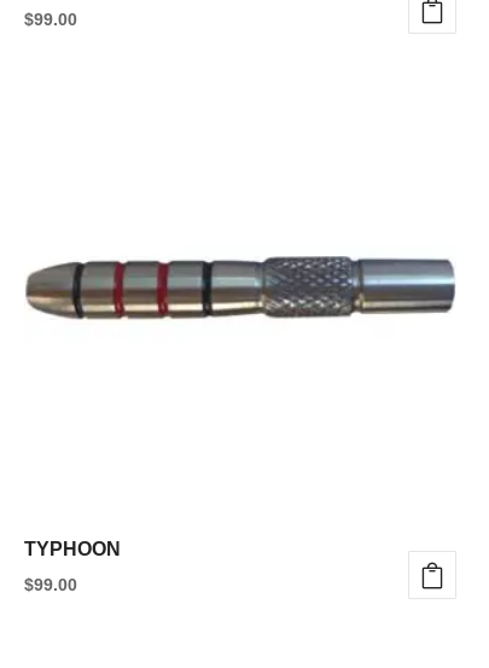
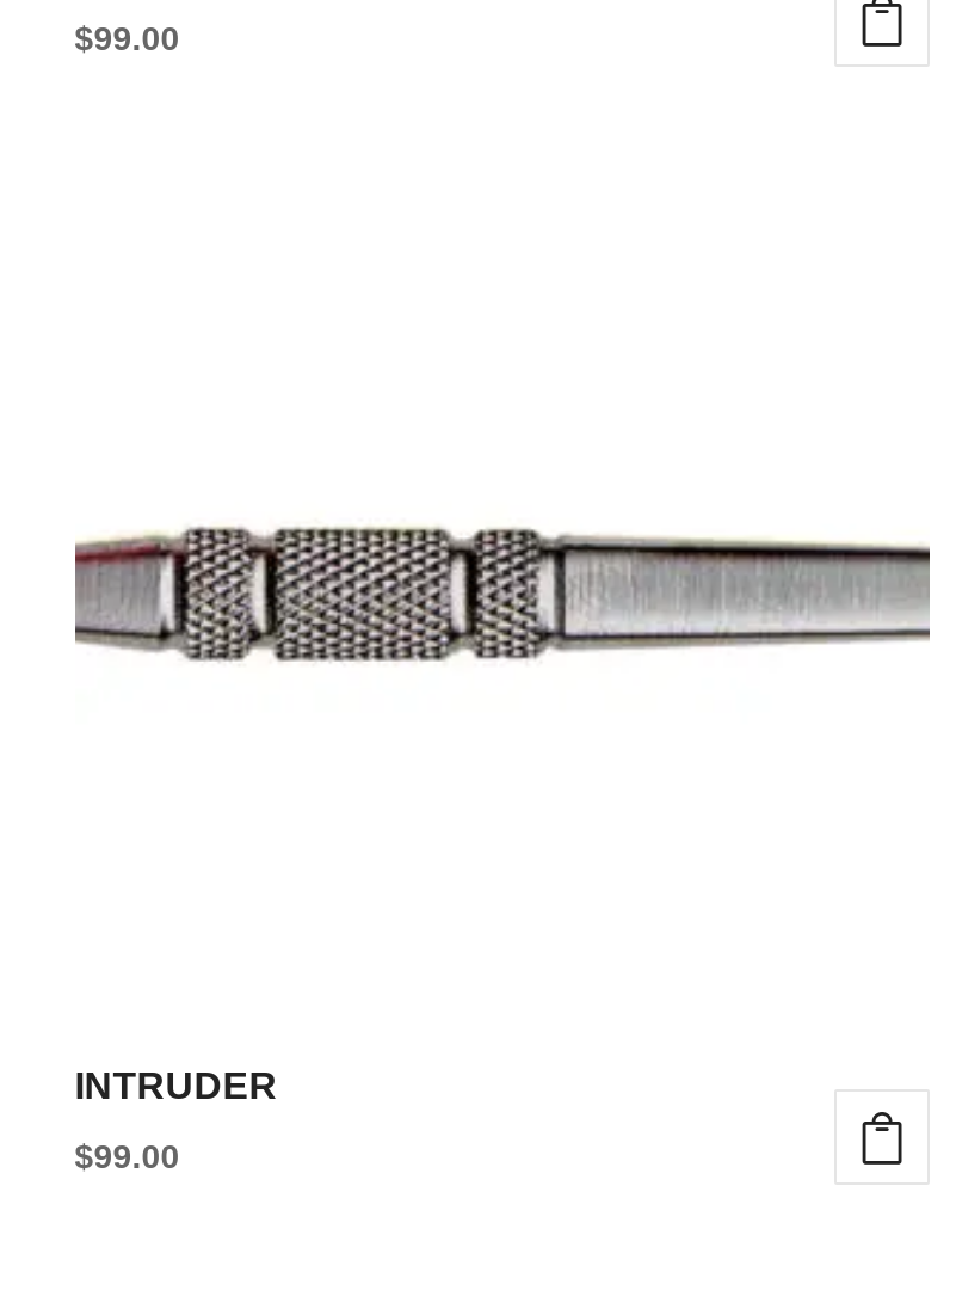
- [image]
+ [image]

- TYPHOON
+ INTRUDER
